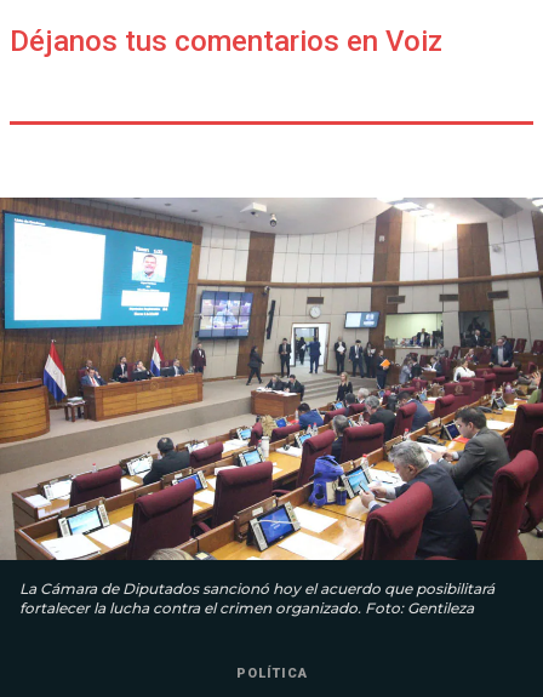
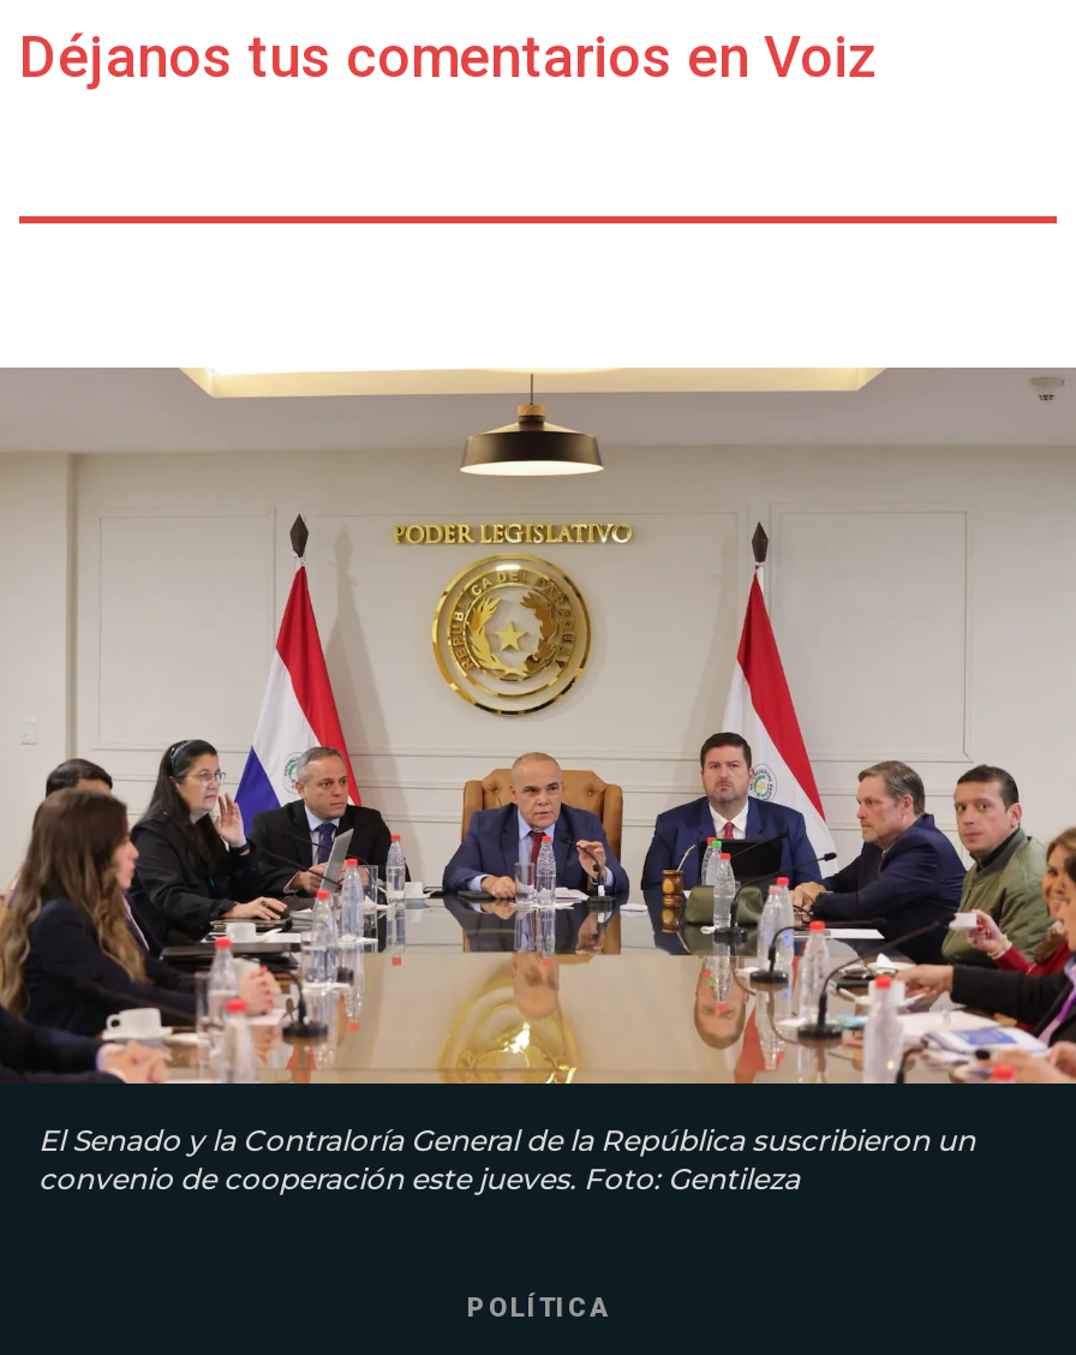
- [image]
- La Cámara de Diputados sancionó hoy el acuerdo que posibilitará
- fortalecer la lucha contra el crimen organizado. Foto: Gentileza
+ [image]
+ El Senado y la Contraloría General de la República suscribieron un
+ convenio de cooperación este jueves. Foto: Gentileza
